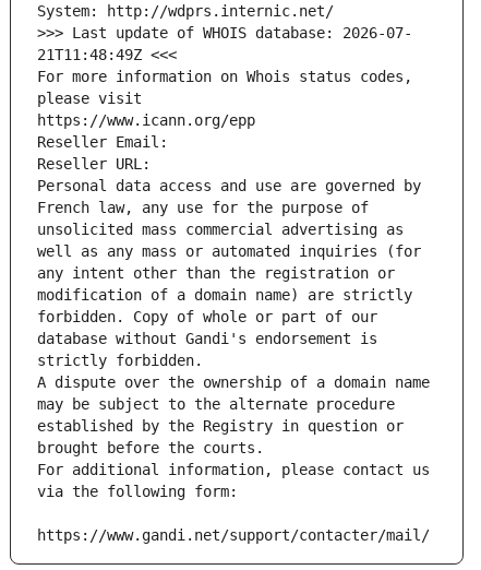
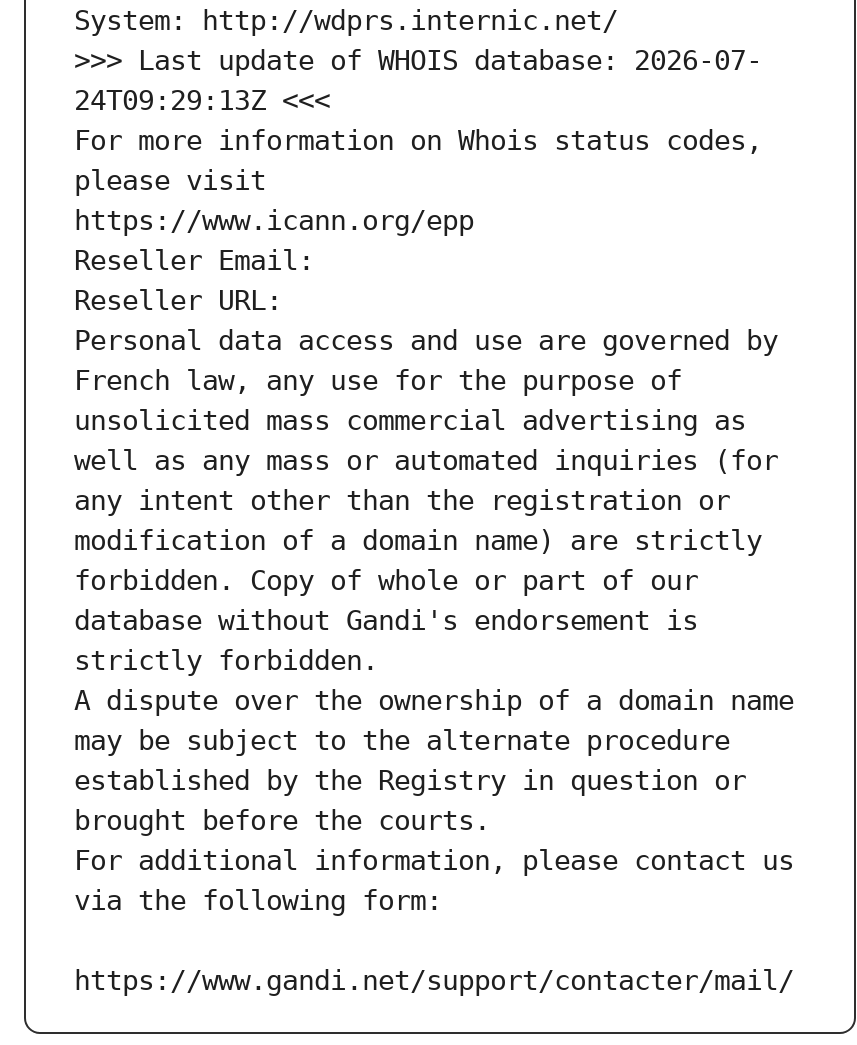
- 21T11:48:49Z <<<
+ 24T09:29:13Z <<<
